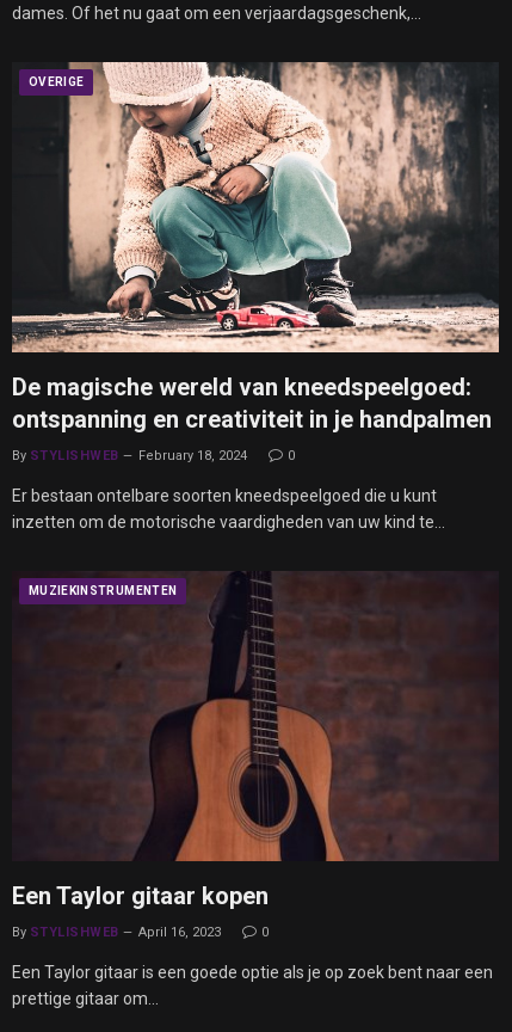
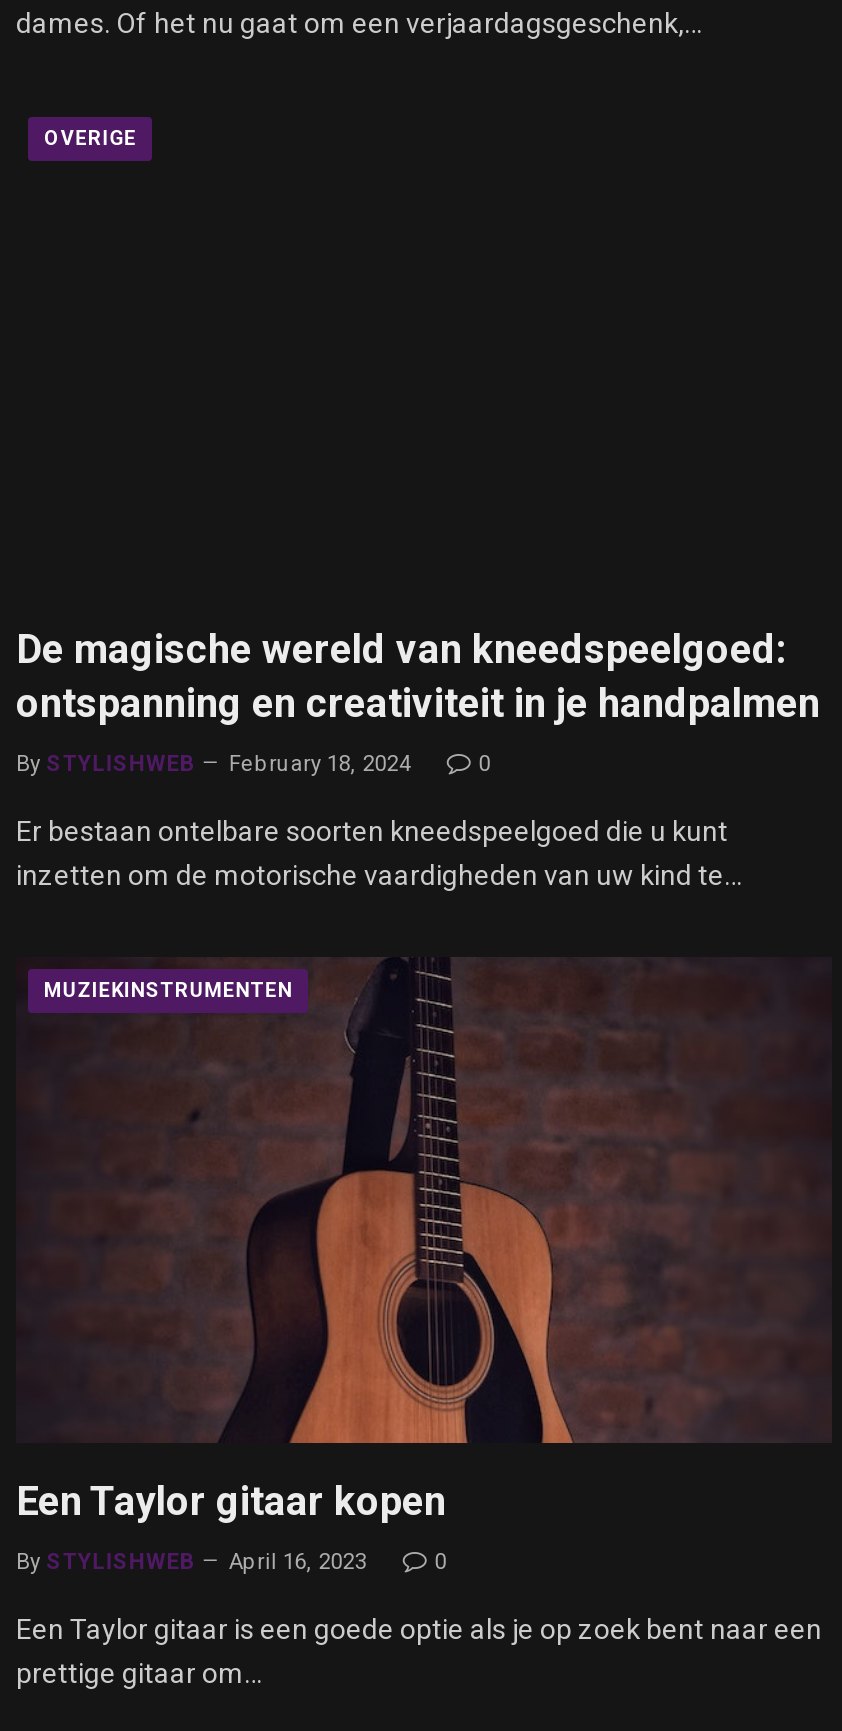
- [image]
